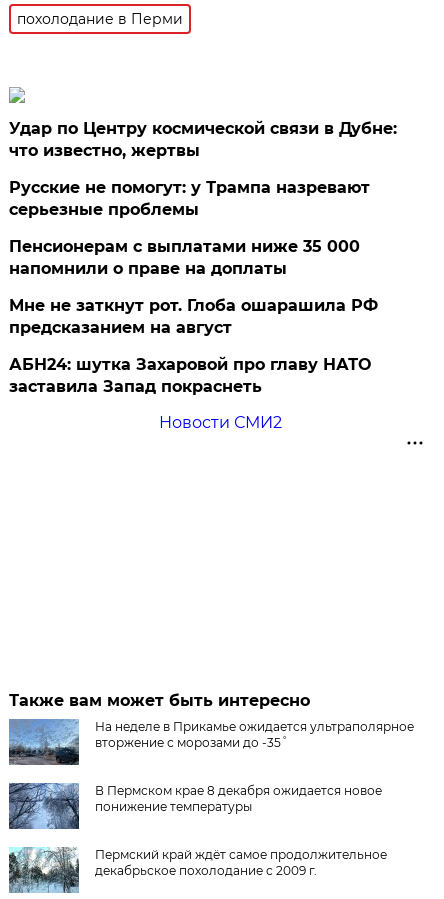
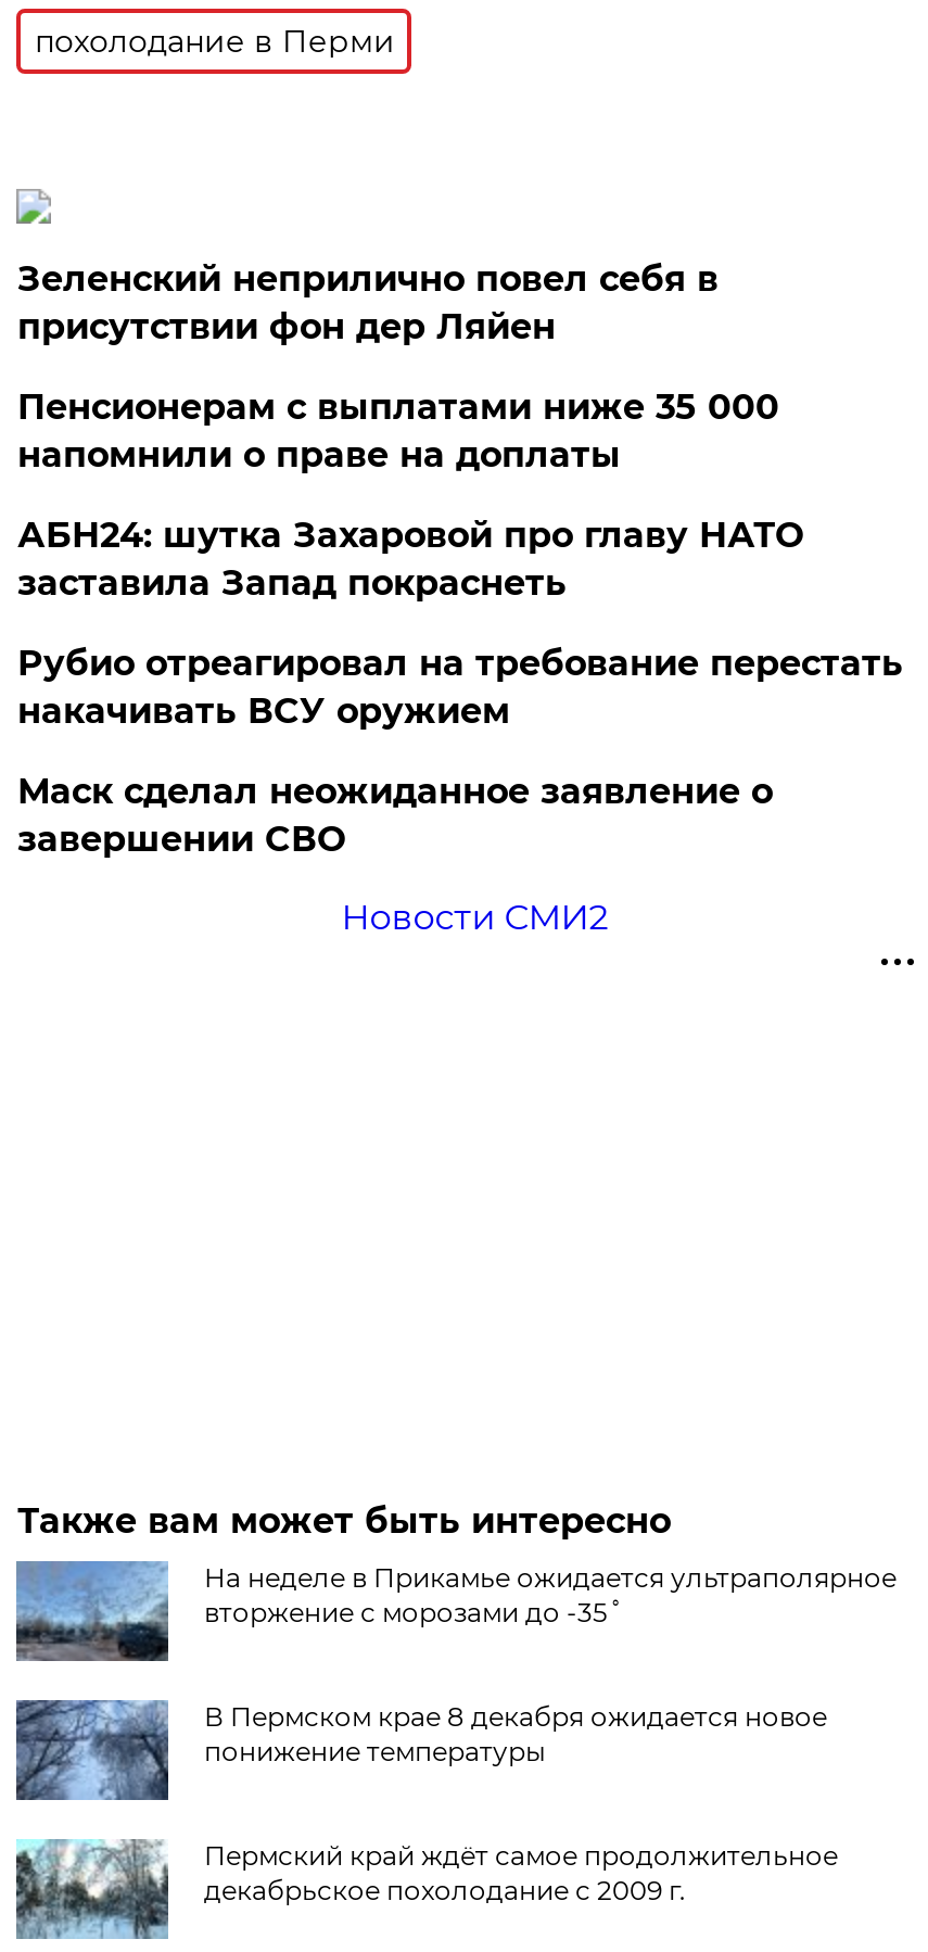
- Удар по Центру космической связи в Дубне:
- что известно, жертвы
- Русские не помогут: у Трампа назревают
- серьезные проблемы
+ Зеленский неприлично повел cебя в
+ присутствии фон дер Ляйен

moved up: Пенсионерам с выплатами ниже 35 000 | напомнили о праве на доплаты

- Мне не заткнут рот. Глоба ошарашила РФ
- предсказанием на август

moved up: АБН24: шутка Захаровой про главу НАТО | заставила Запад покраснеть

+ Рубио отреагировал на требование перестать
+ накачивать ВСУ оружием
+ Маск сделал неожиданное заявление о
+ завершении СВО
